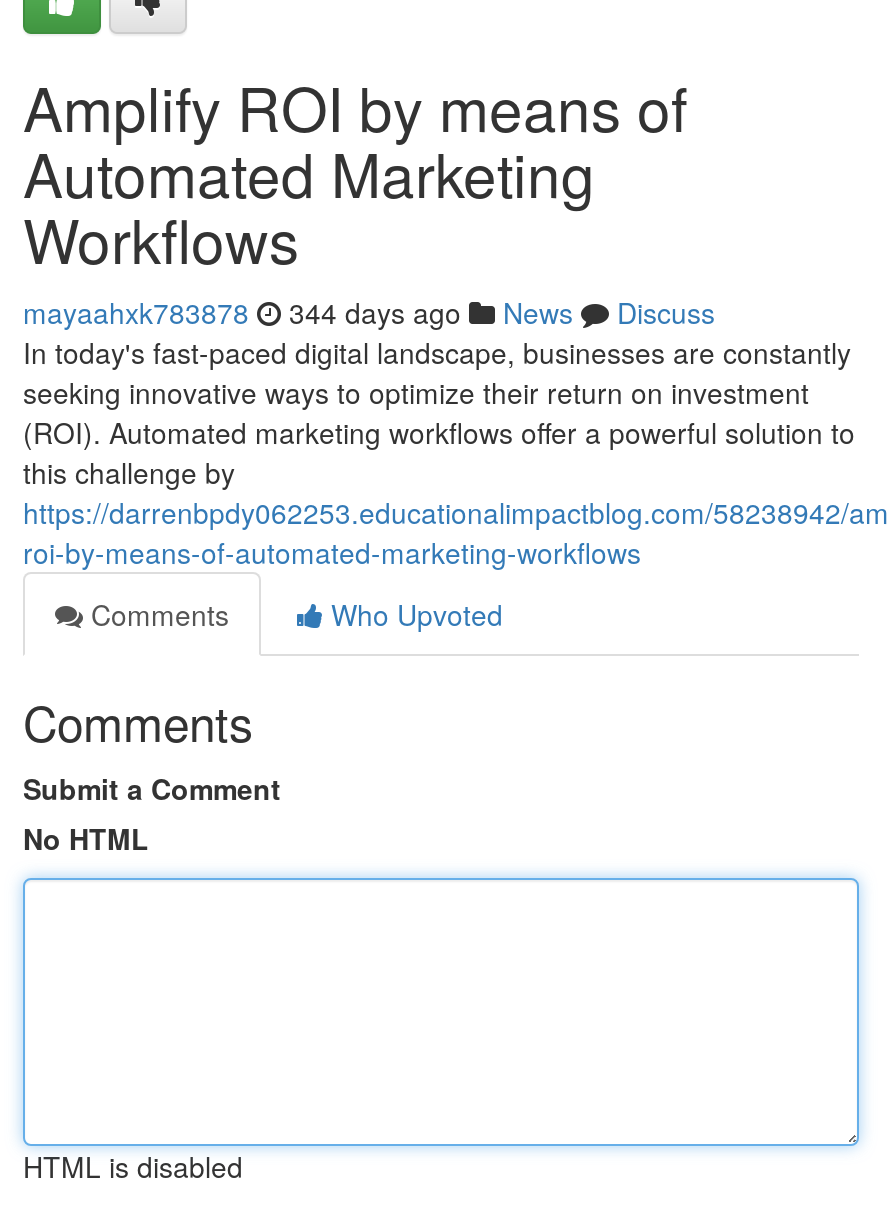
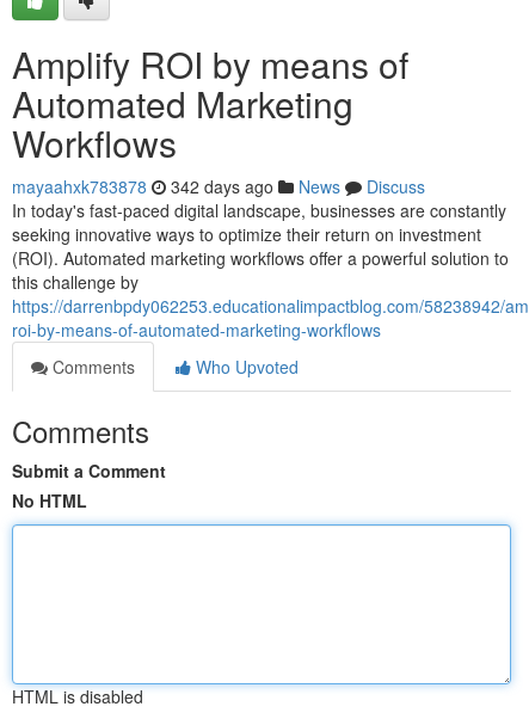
- mayaahxk783878 344 days ago News Discuss
+ mayaahxk783878 342 days ago News Discuss
